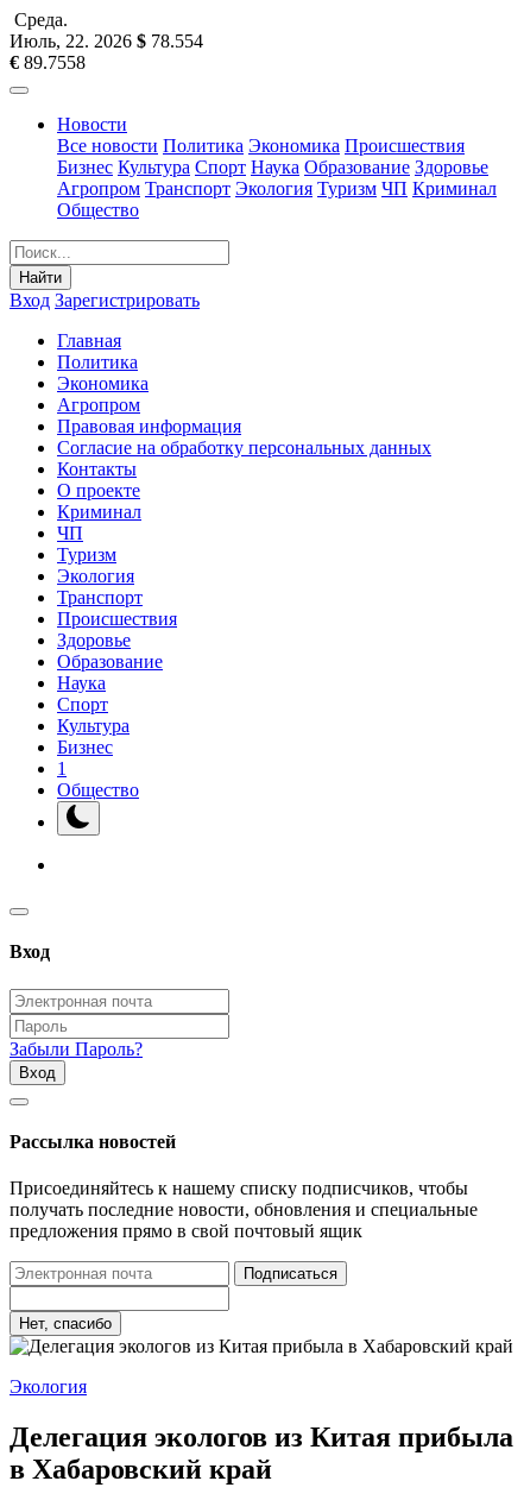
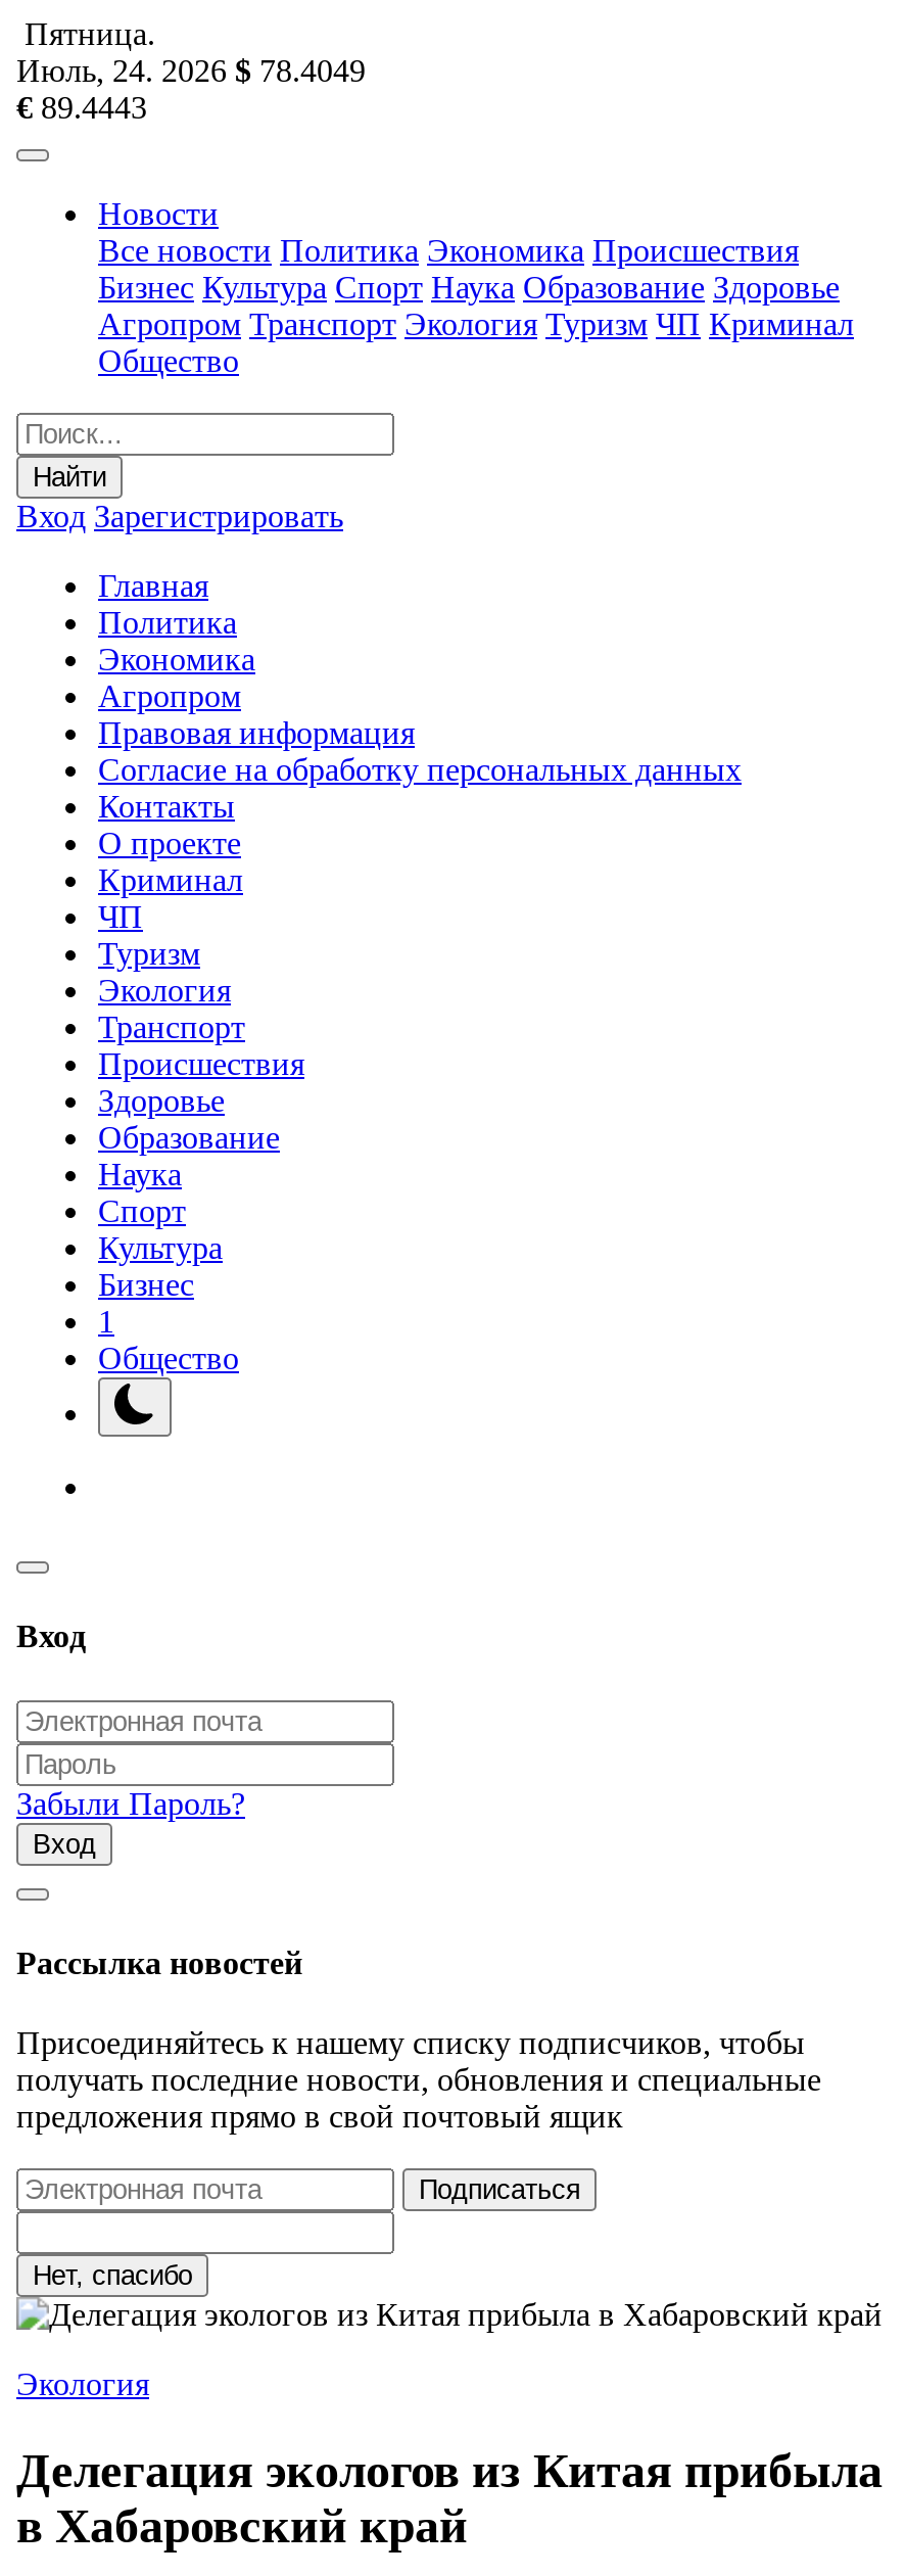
- Среда.
- Июль, 22. 2026 $78.554
- €89.7558
+ Пятница.
+ Июль, 24. 2026 $78.4049
+ €89.4443
